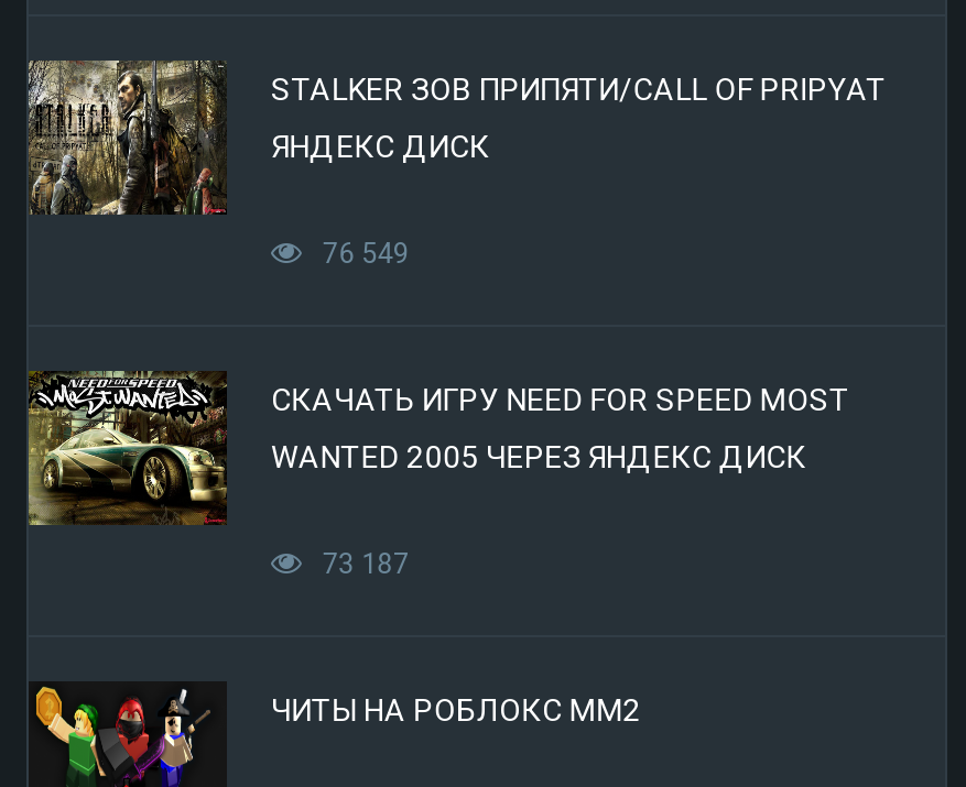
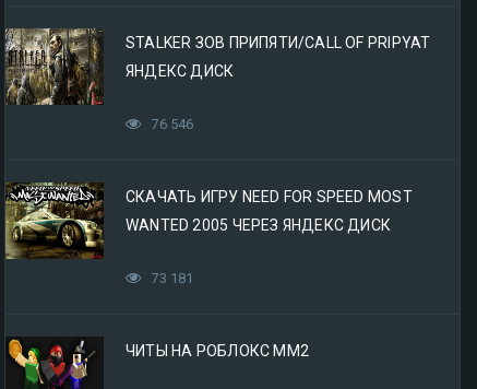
- 76 549
+ 76 546

- 73 187
+ 73 181
